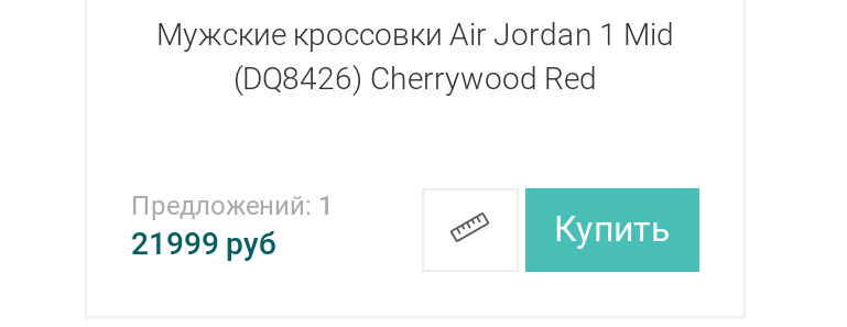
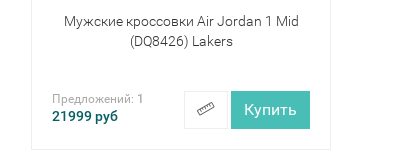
- (DQ8426) Cherrywood Red
+ (DQ8426) Lakers
